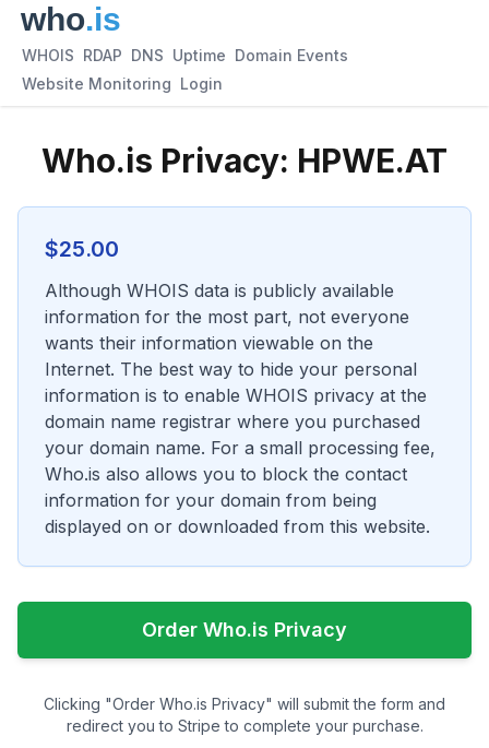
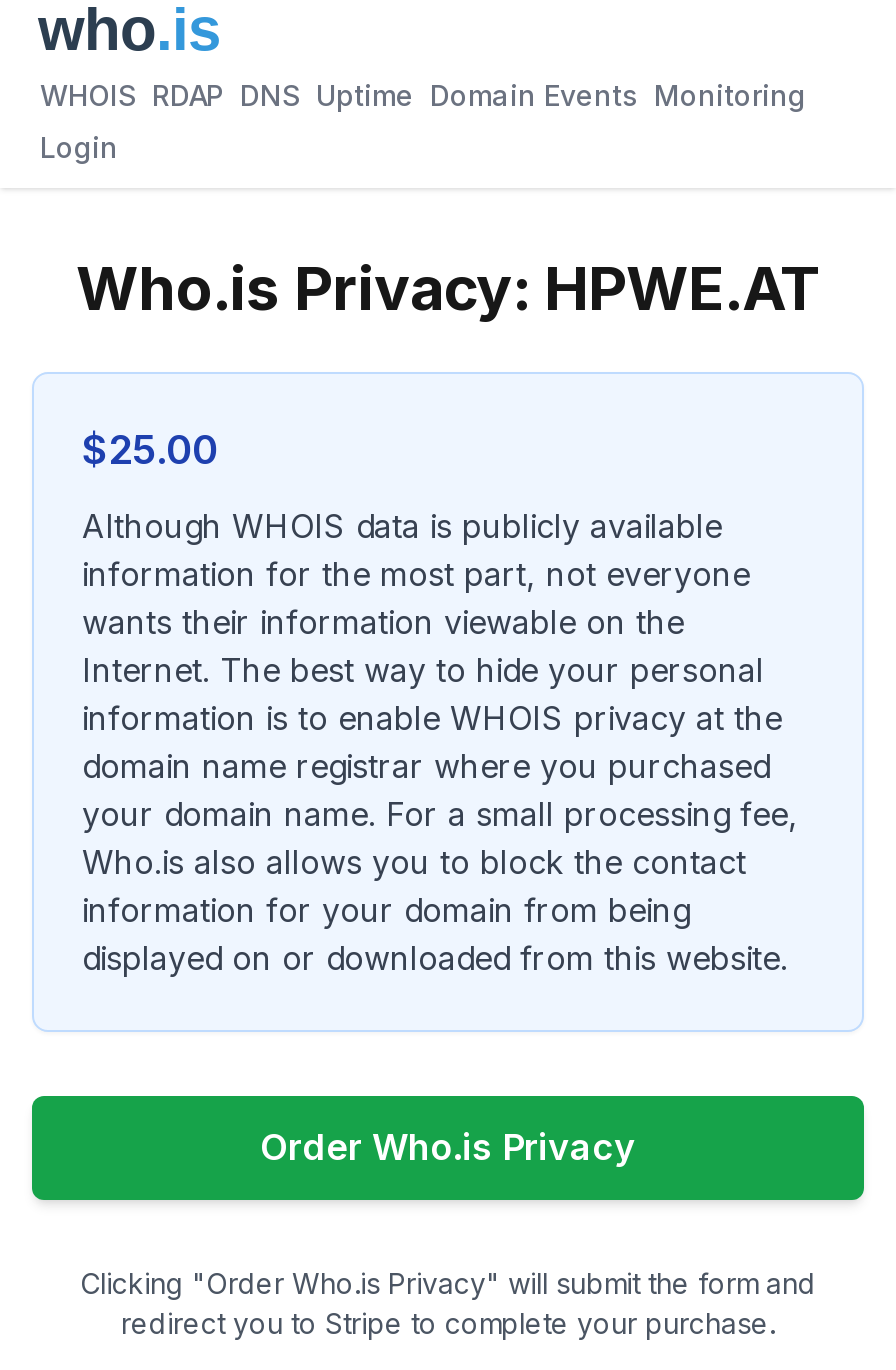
- WHOIS RDAP DNS Uptime Domain Events
+ WHOIS RDAP DNS Uptime Domain Events Monitoring

- Website Monitoring Login
+ Login
